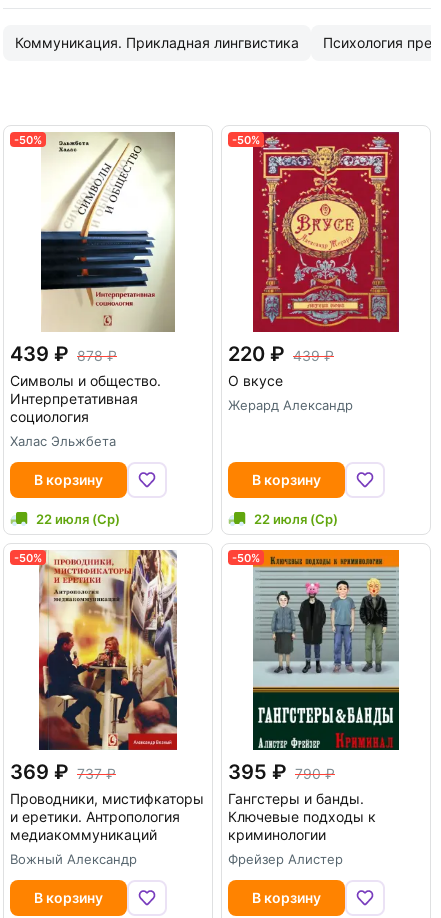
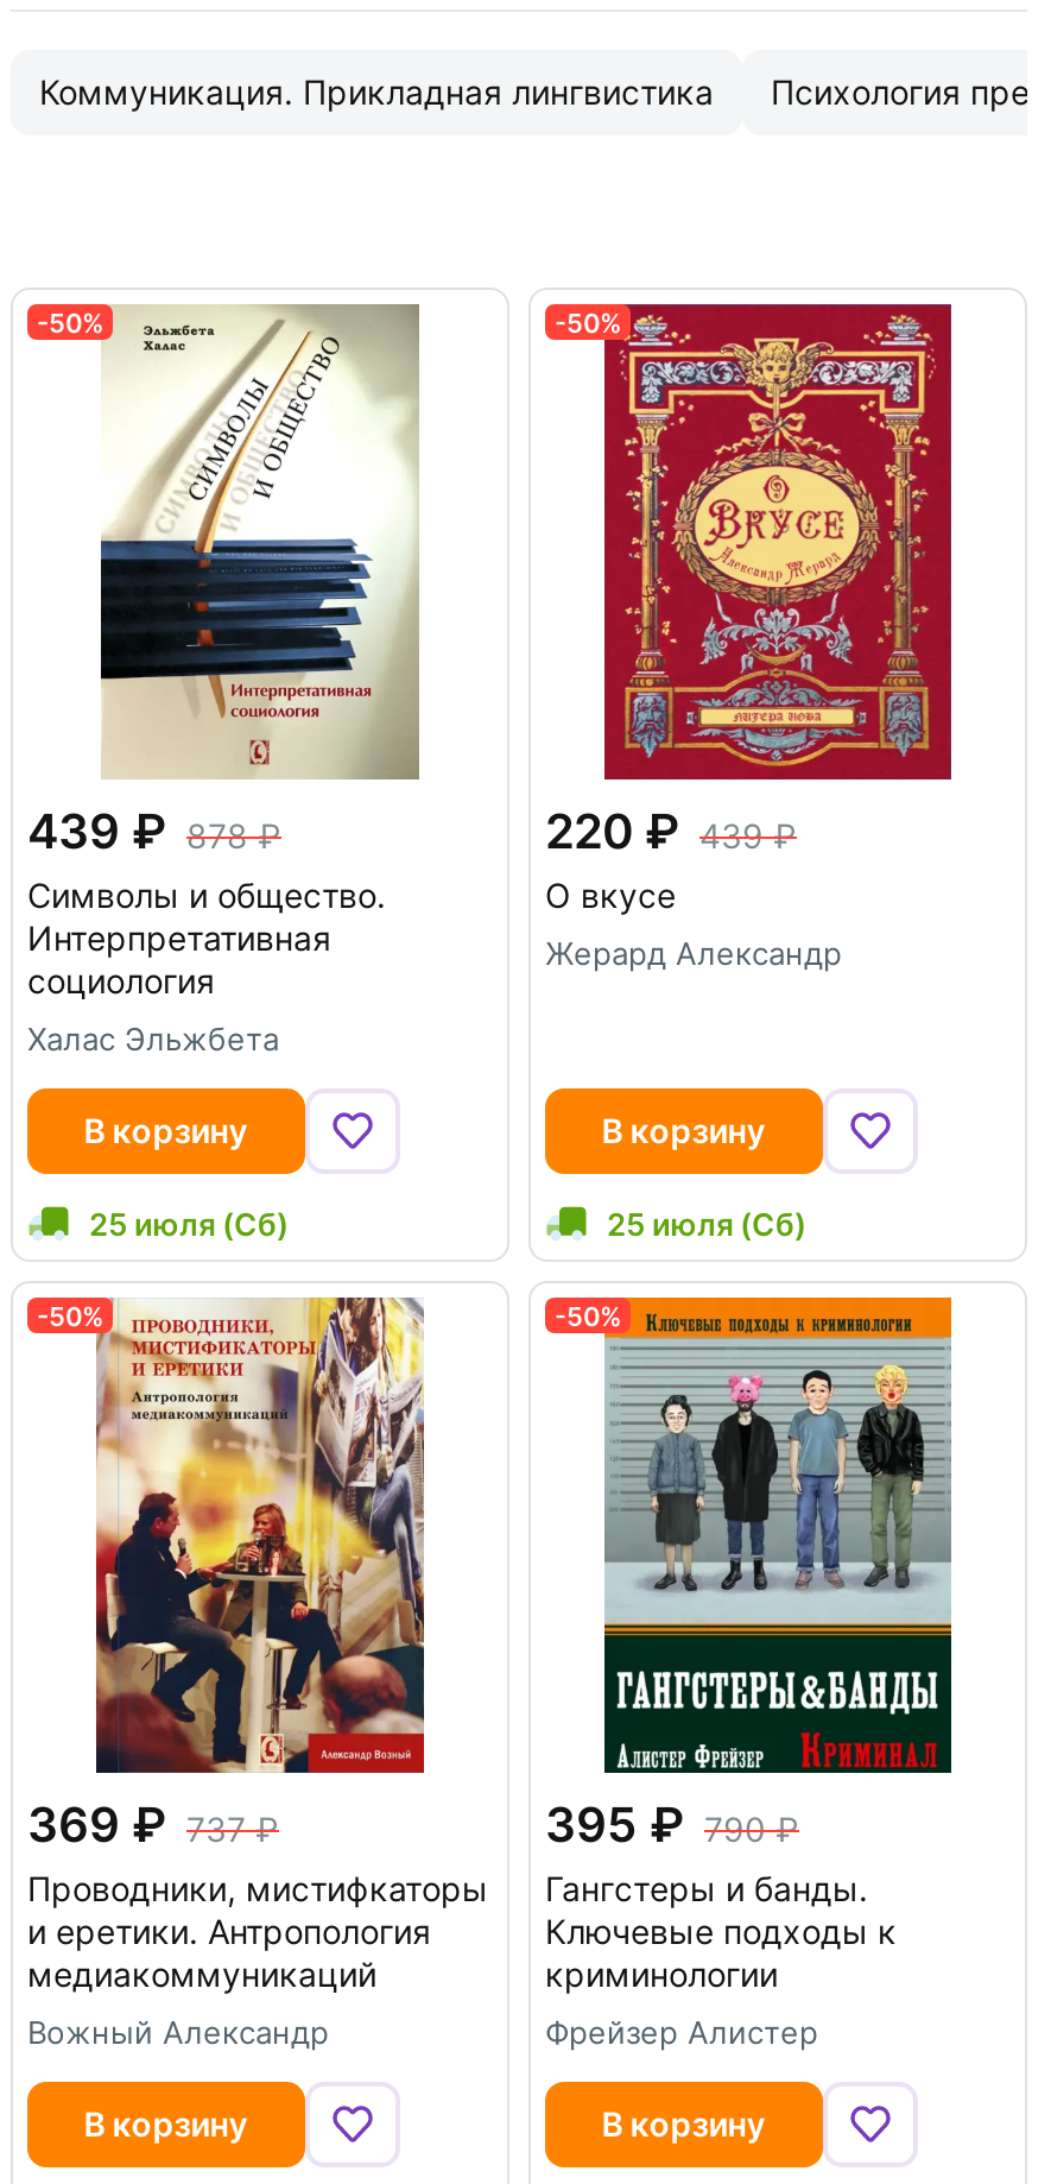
- 22 июля (Ср)
+ 25 июля (Сб)

- 22 июля (Ср)
+ 25 июля (Сб)
